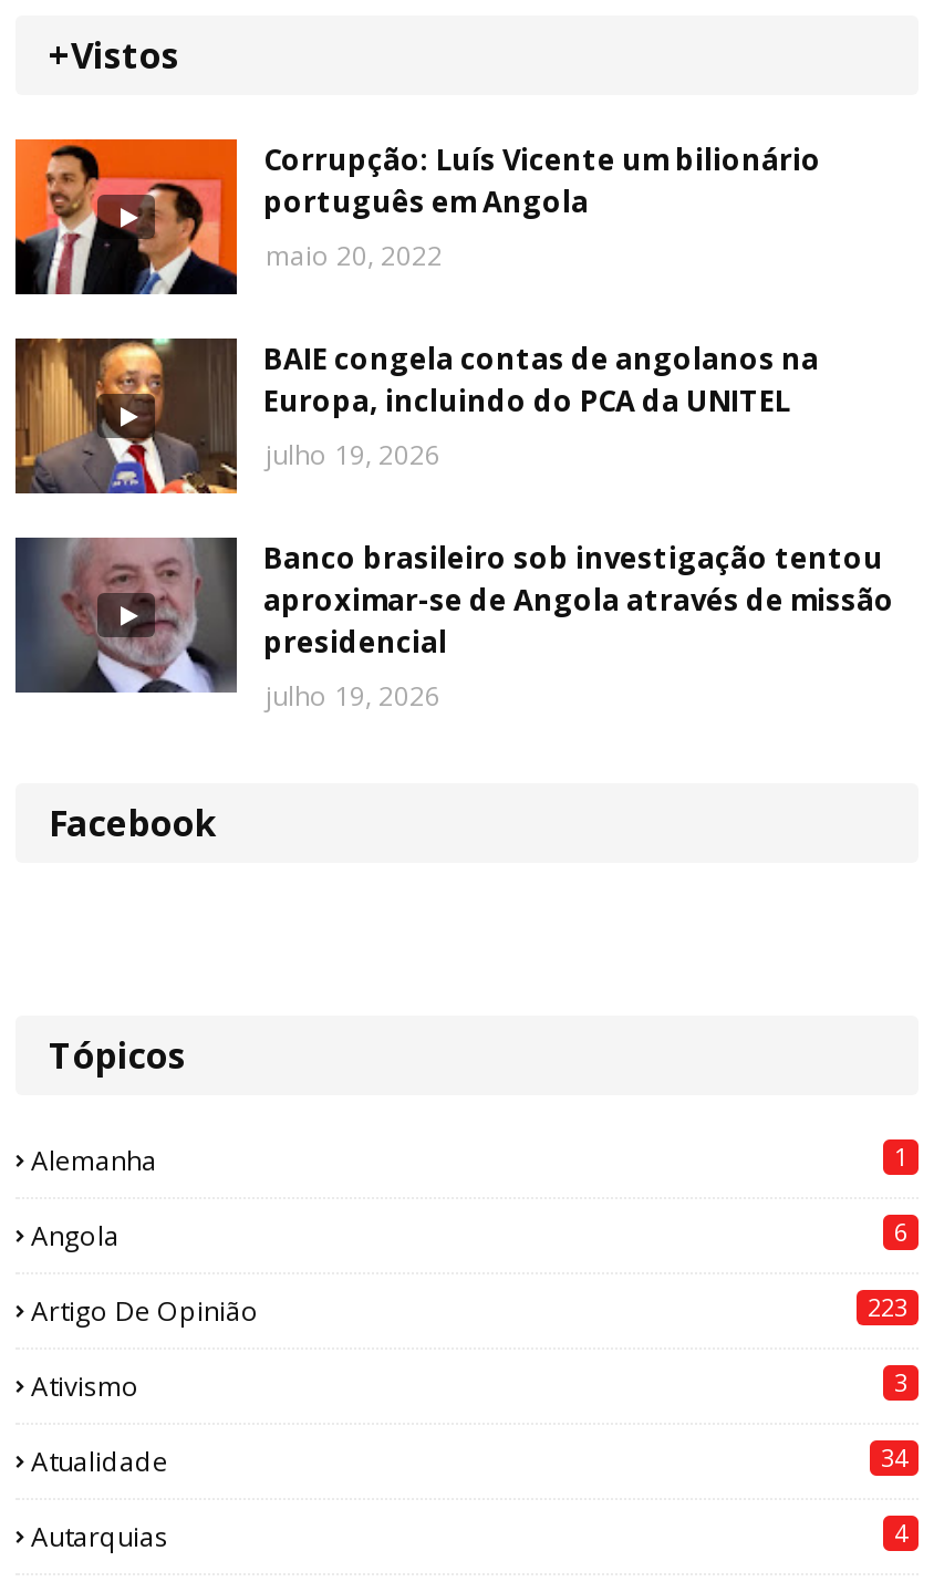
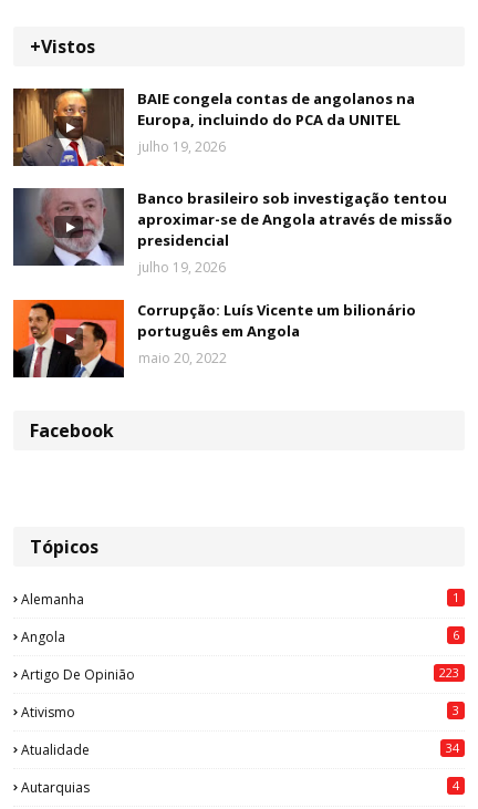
moved down: [image] | Corrupção: Luís Vicente um bilionário | português em Angola | maio 20, 2022

moved up: [image] | BAIE congela contas de angolanos na | Europa, incluindo do PCA da UNITEL | julho 19, 2026 | Banco brasileiro sob investigação tentou | aproximar-se de Angola através de missão | presidencial | julho 19, 2026
